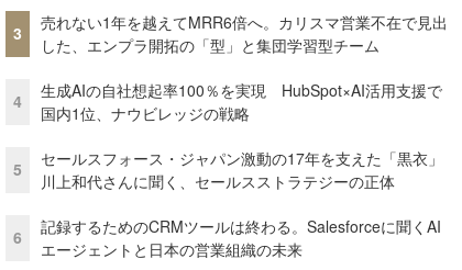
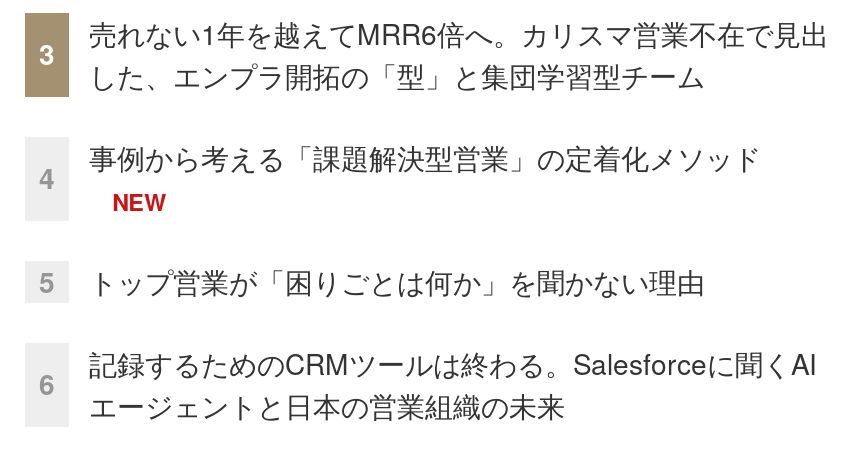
- 生成AIの自社想起率100％を実現 HubSpot×AI活用支援で
- 国内1位、ナウビレッジの戦略
+ 事例から考える「課題解決型営業」の定着化メソッド
+ NEW

- セールスフォース・ジャパン激動の17年を支えた「黒衣」
- 川上和代さんに聞く、セールスストラテジーの正体
+ トップ営業が「困りごとは何か」を聞かない理由
